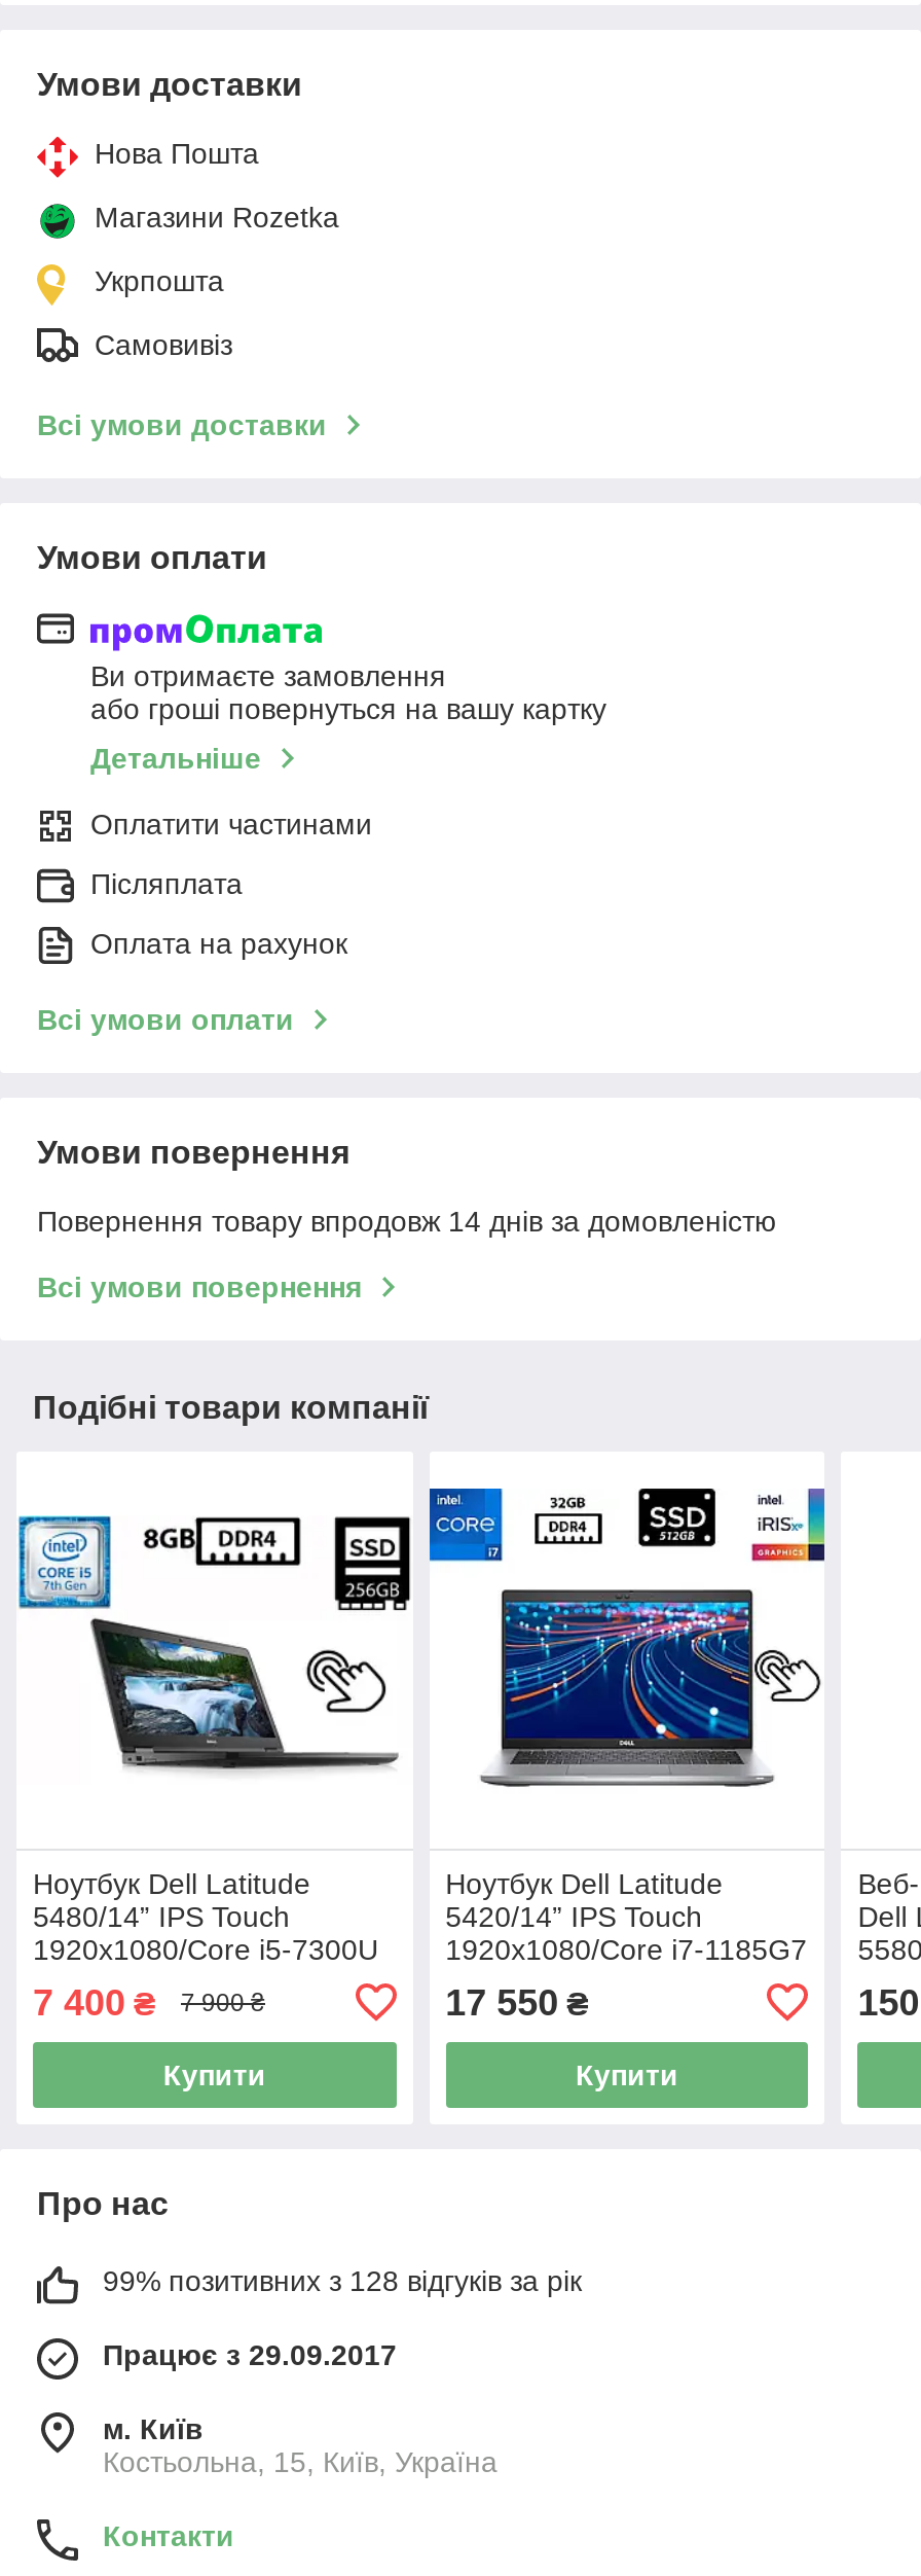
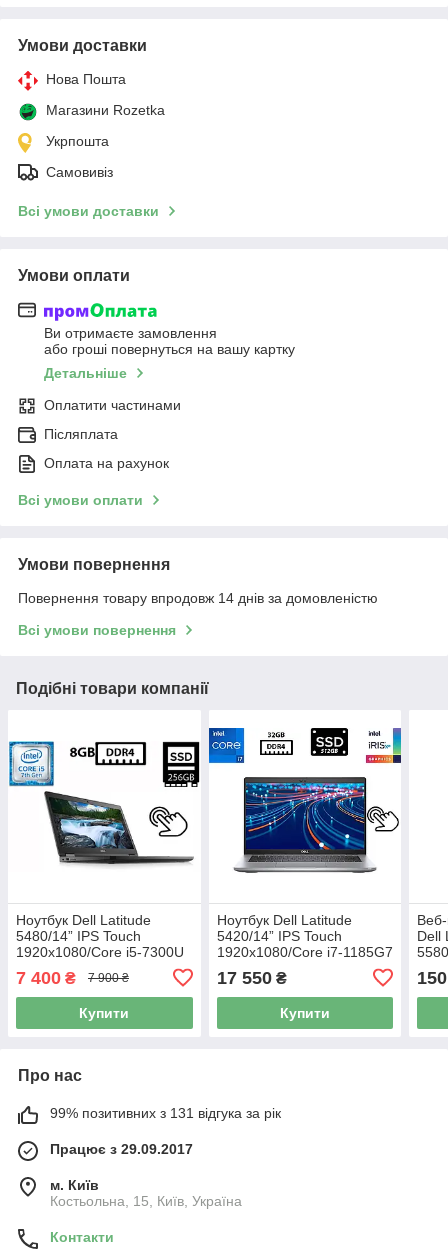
- 99% позитивних з 128 відгуків за рік
+ 99% позитивних з 131 відгука за рік
